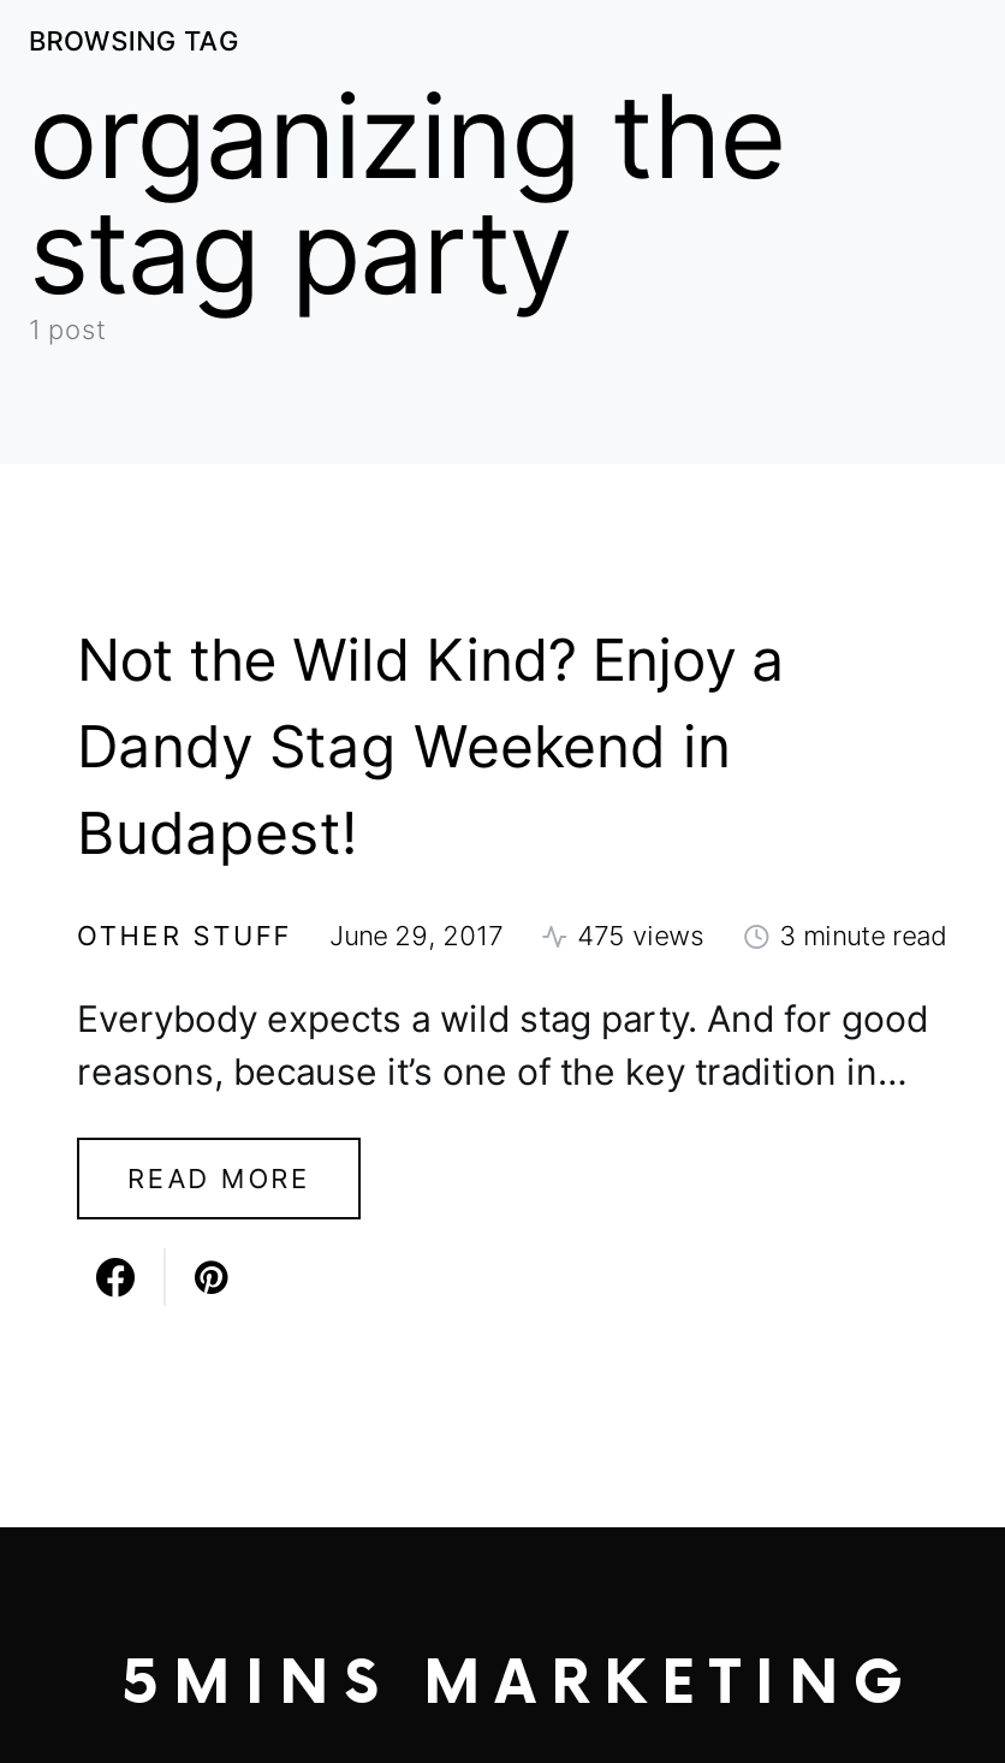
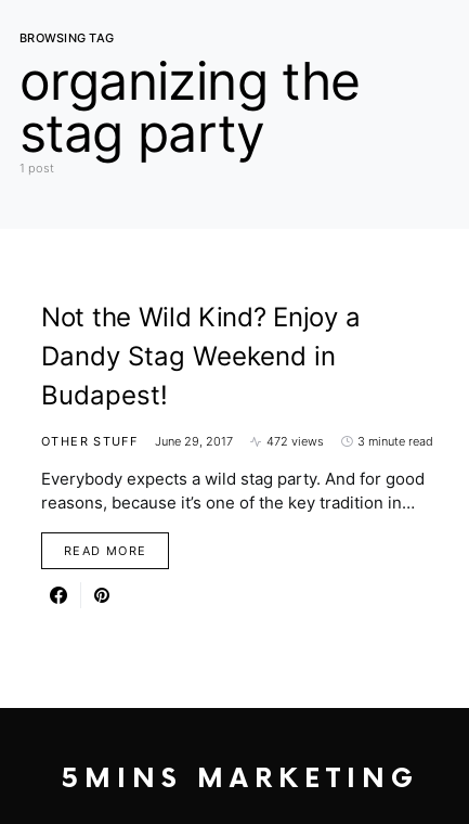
- 475 views
+ 472 views
